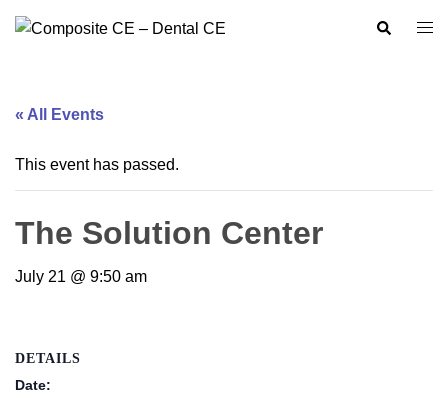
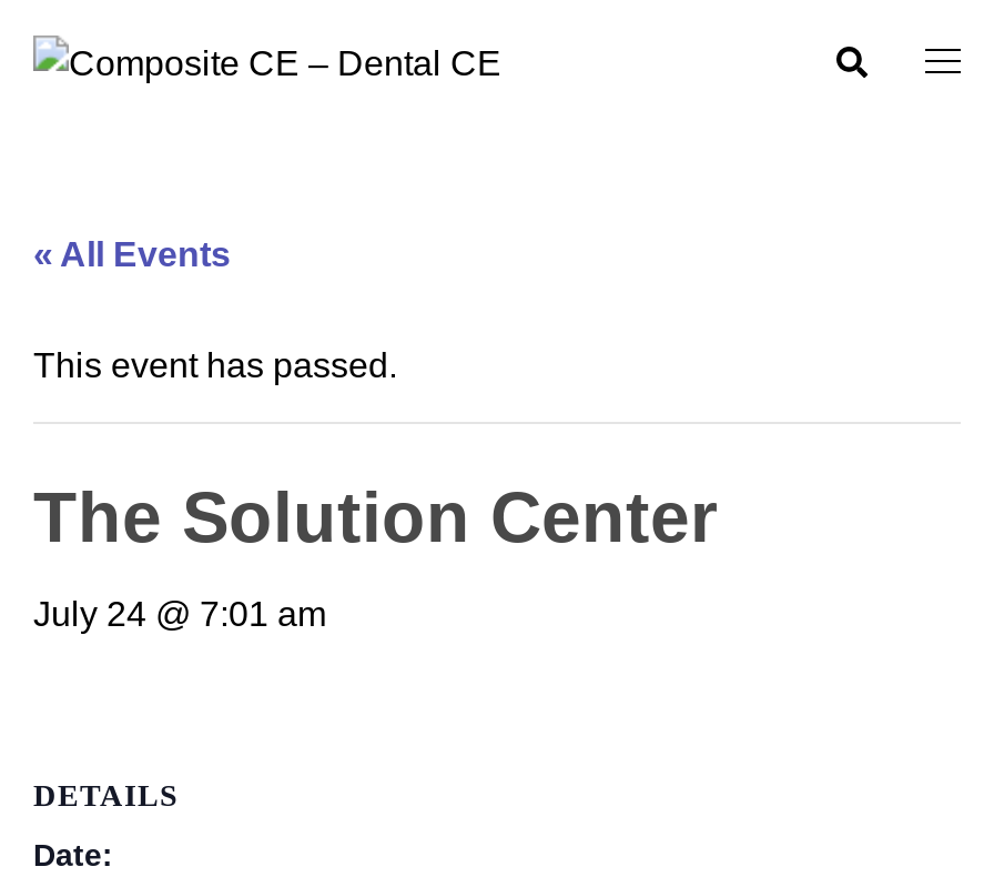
- July 21 @ 9:50 am
+ July 24 @ 7:01 am
